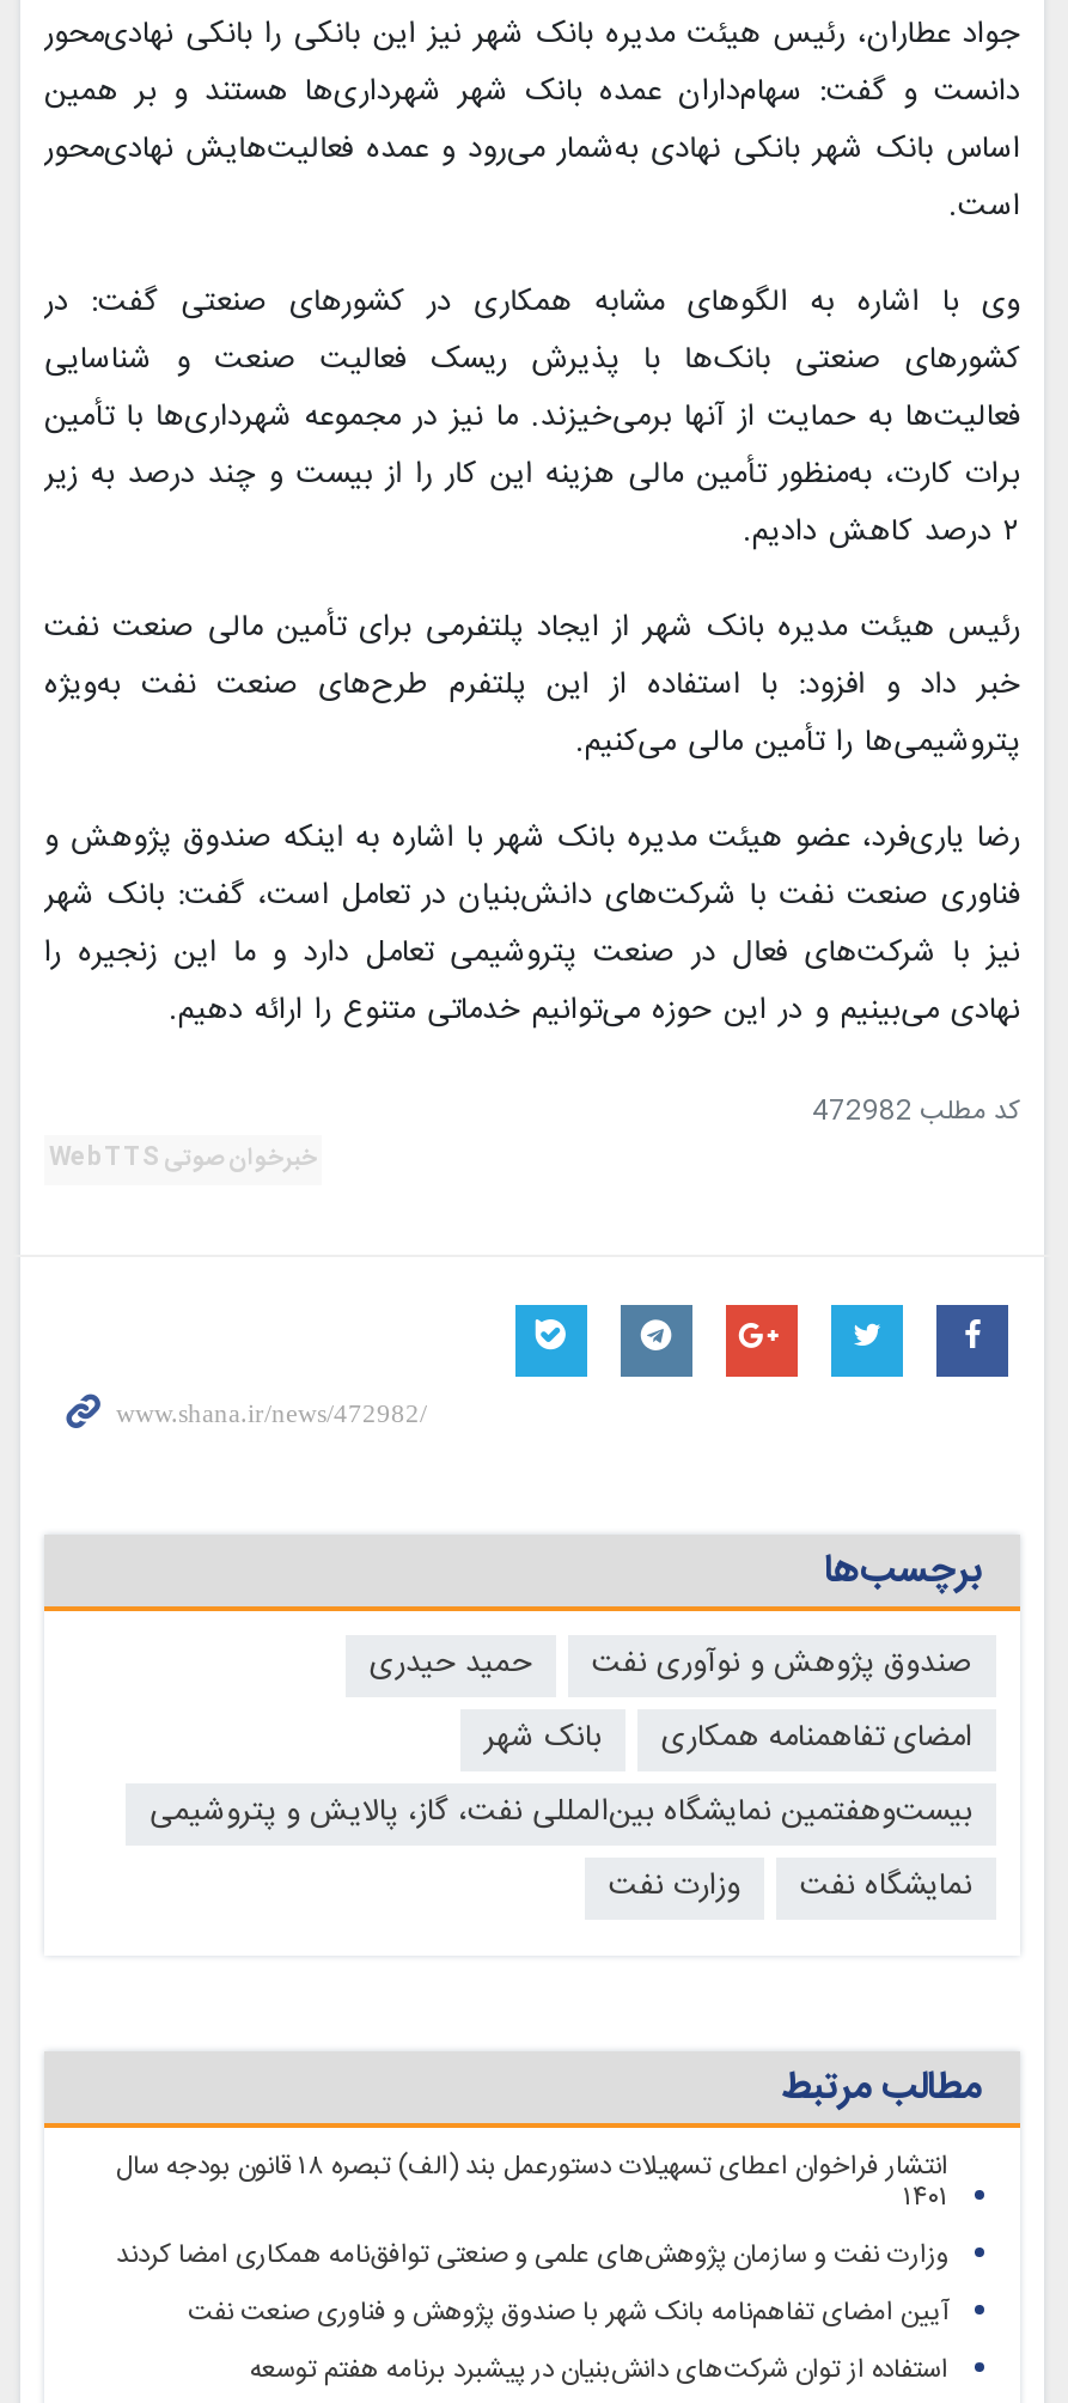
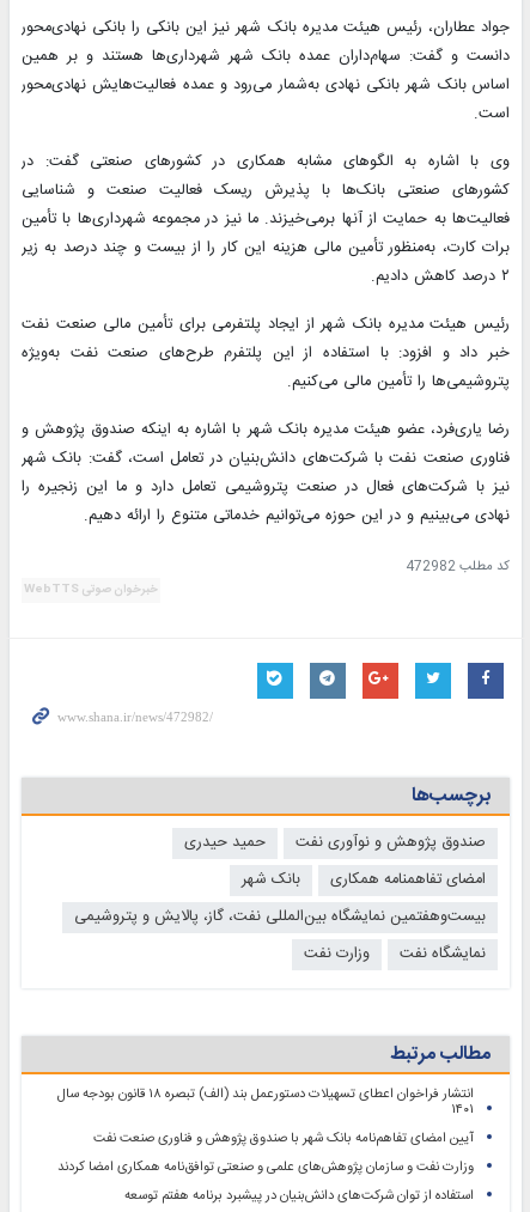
moved down: وزارت نفت و سازمان پژوهش‌های علمی و صنعتی توافق‌نامه همکاری امضا کردند

moved up: آیین امضای تفاهم‌نامه بانک شهر با صندوق پژوهش و فناوری صنعت نفت
